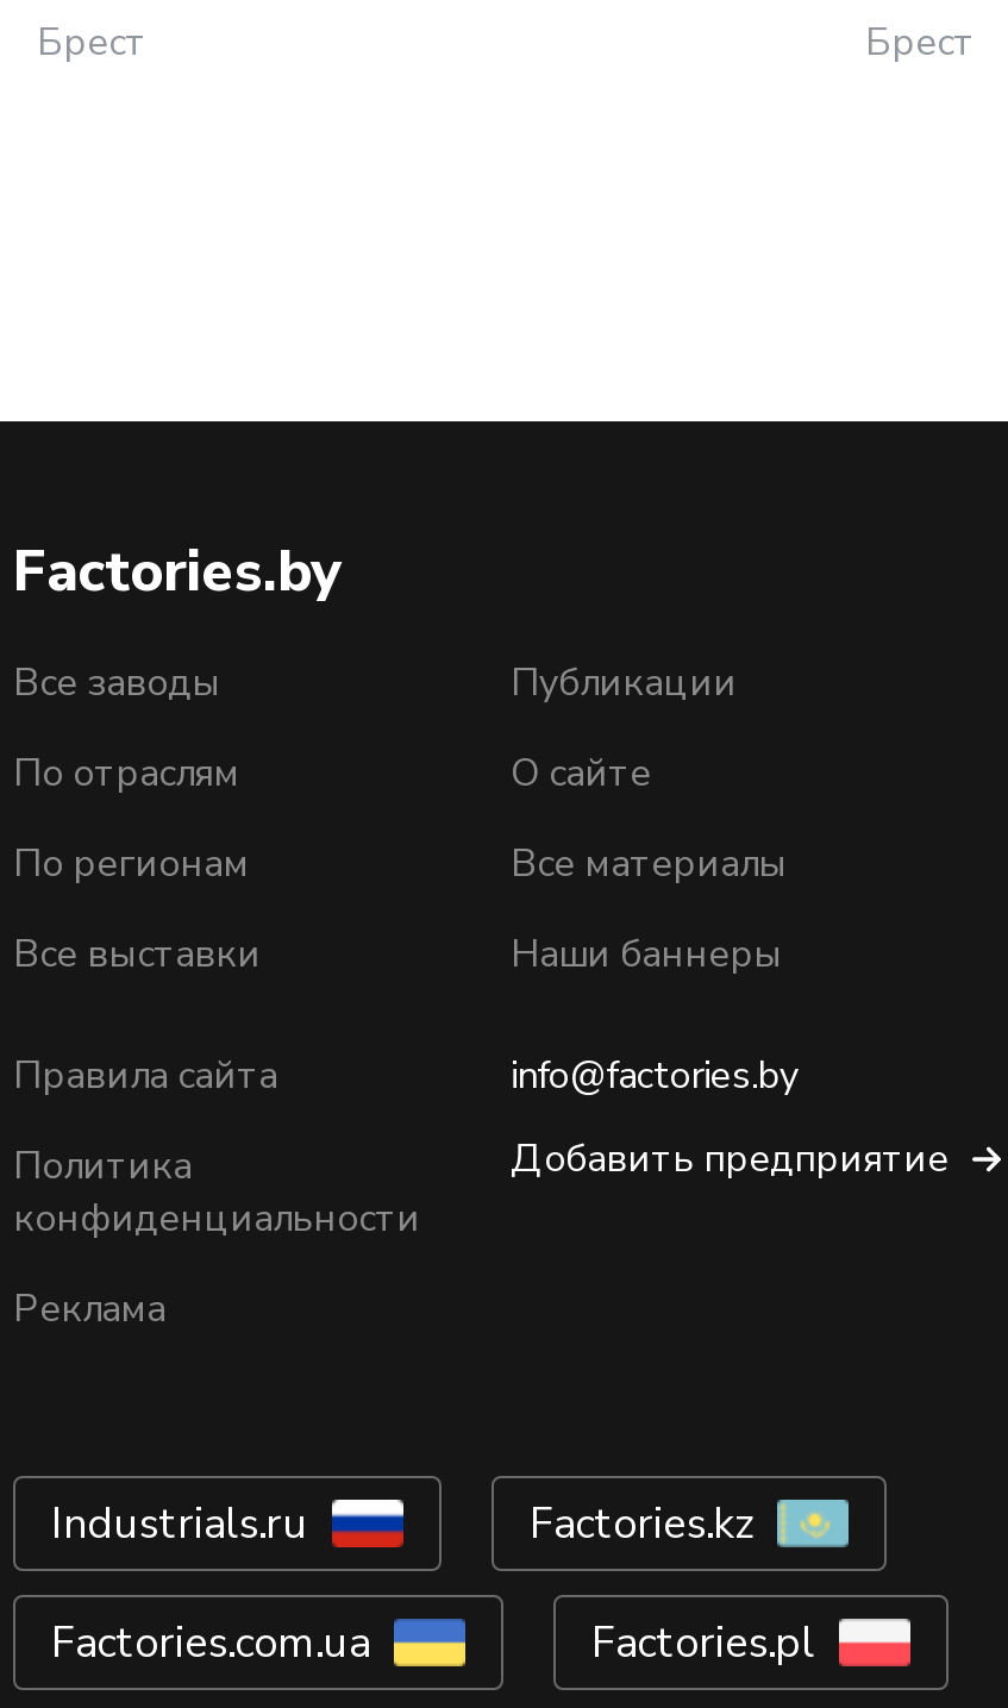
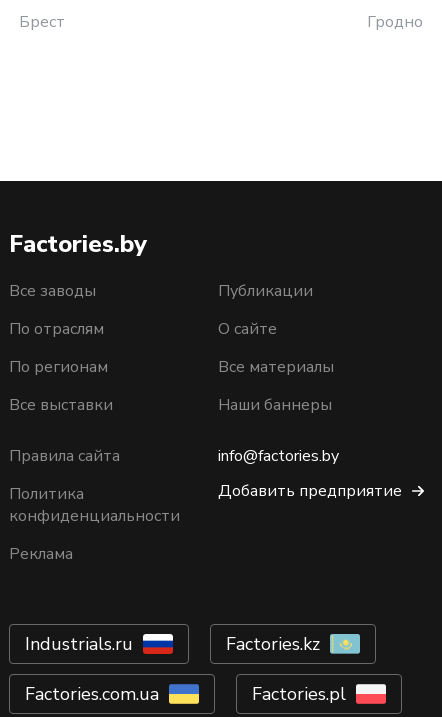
- Брест
+ Гродно
